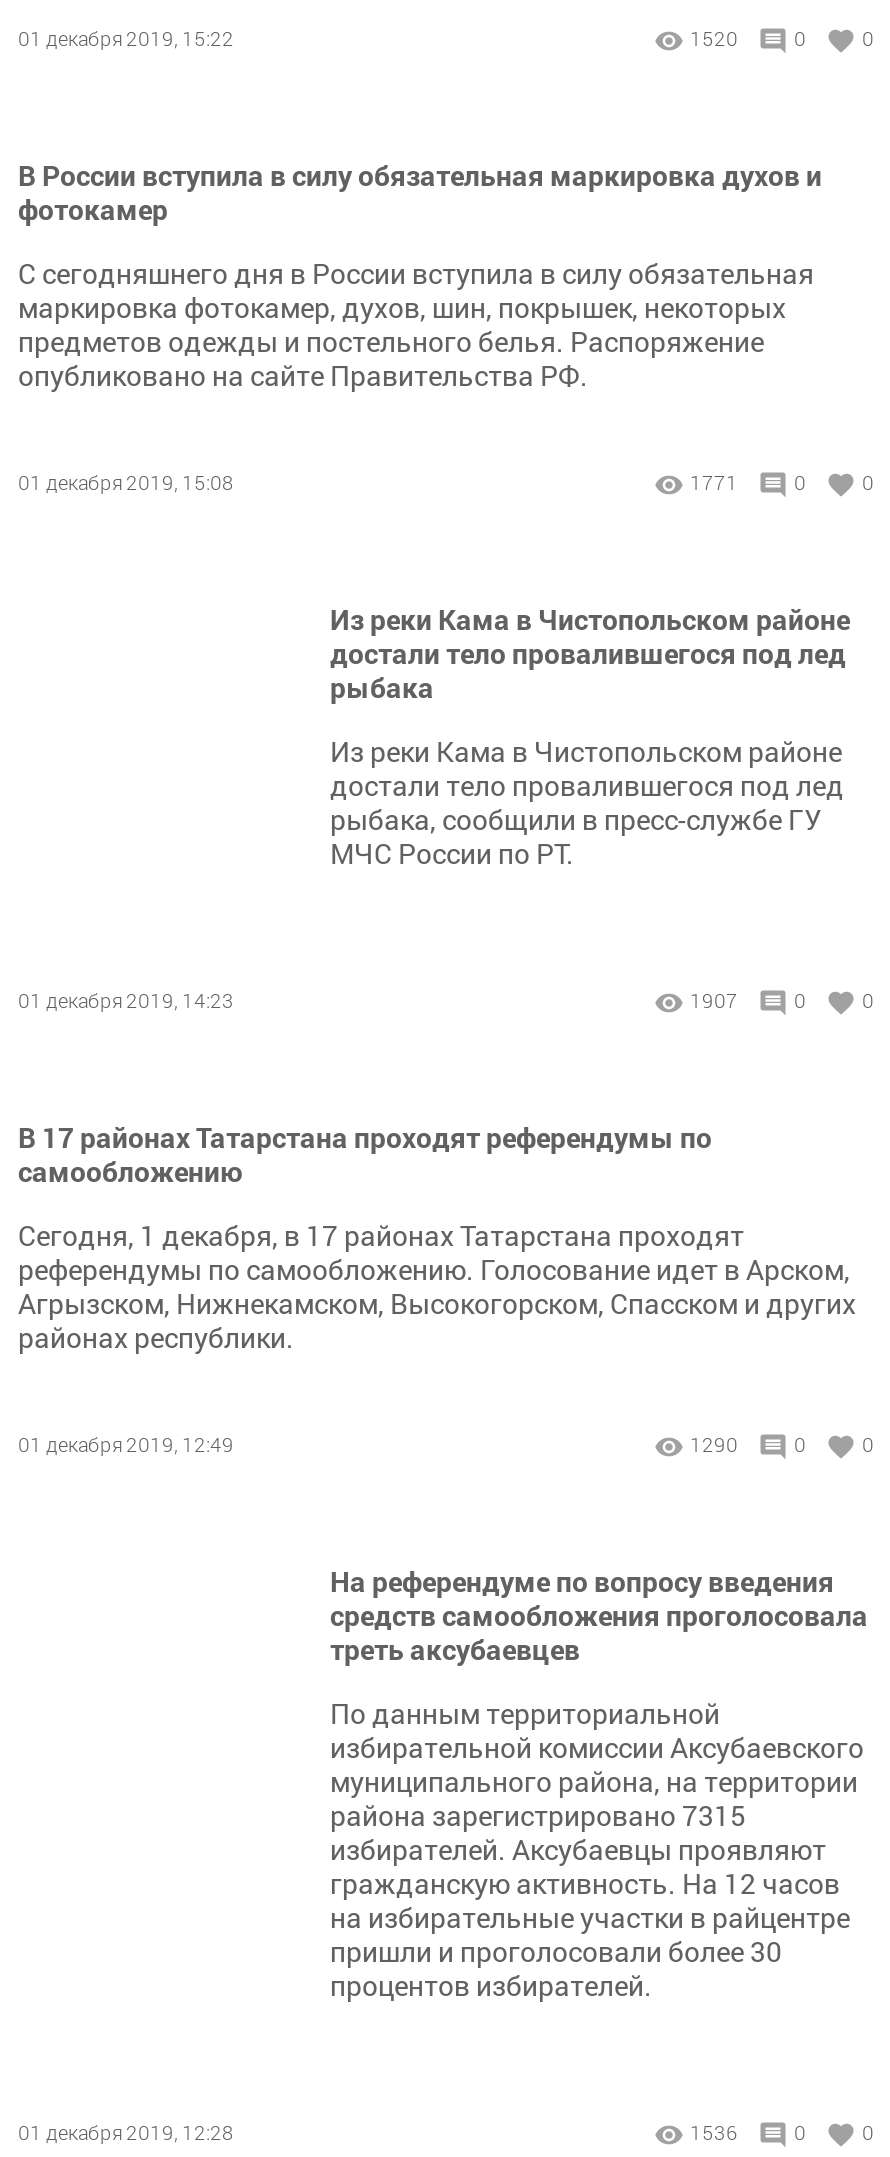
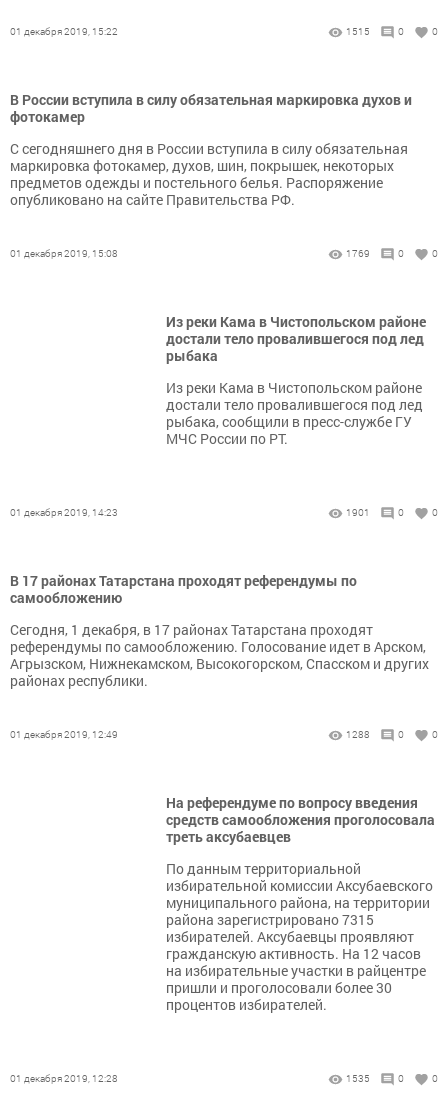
- 1520
+ 1515

- 1771
+ 1769

- 1907
+ 1901

- 1290
+ 1288

- 1536
+ 1535
